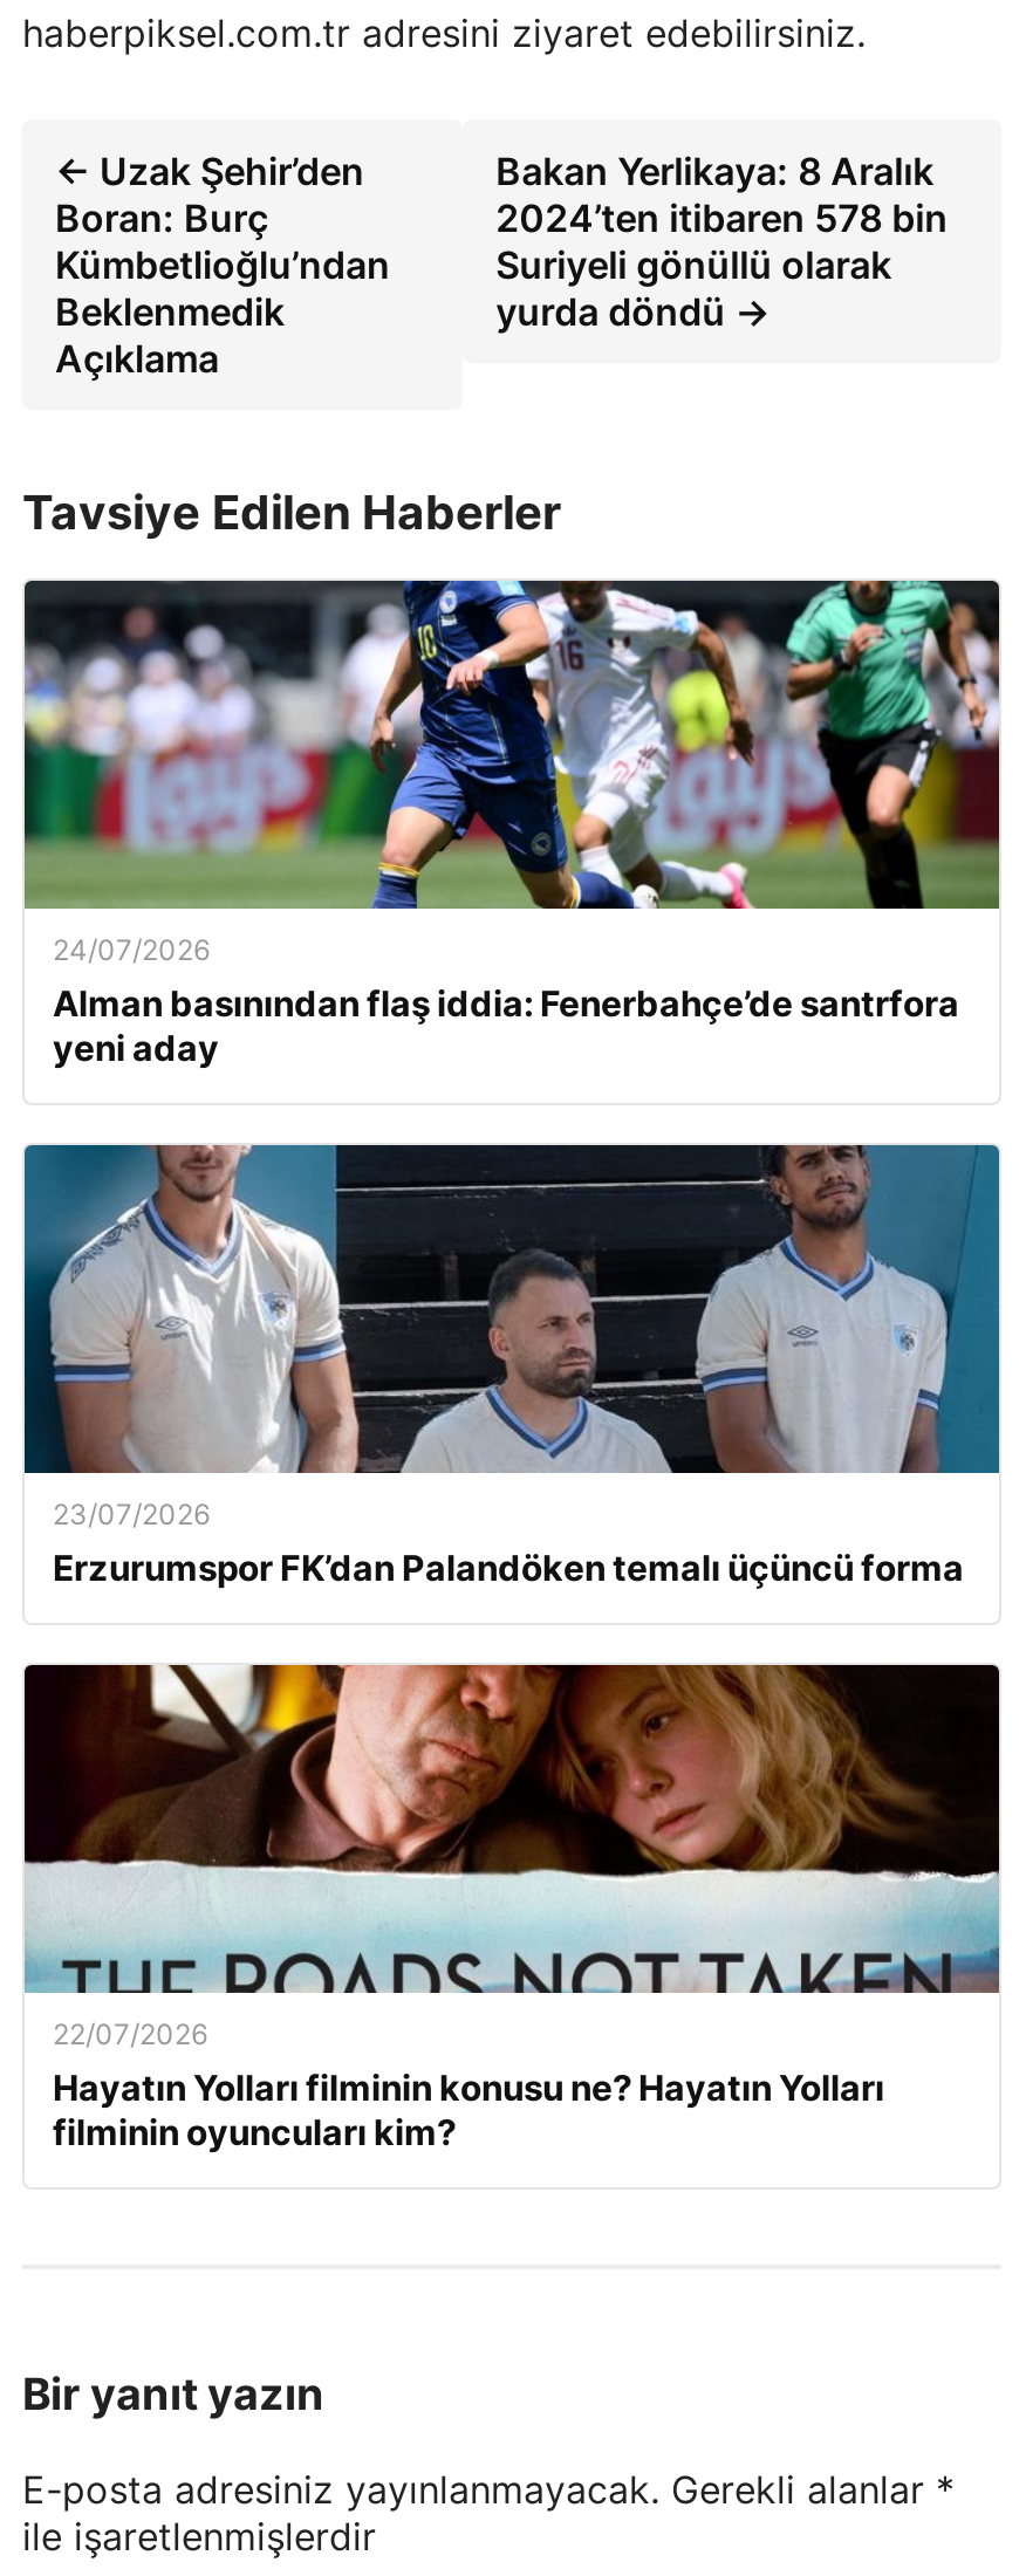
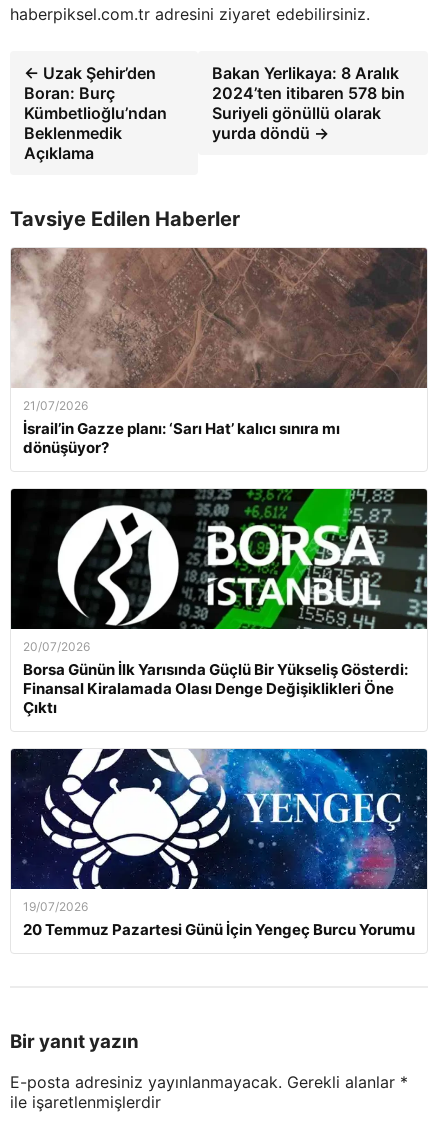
- [image]
- 24/07/2026
- Alman basınından flaş iddia: Fenerbahçe’de santrfora
- yeni aday
+ [image]
+ 21/07/2026
+ İsrail’in Gazze planı: ‘Sarı Hat’ kalıcı sınıra mı
+ dönüşüyor?

- [image]
- 23/07/2026
- Erzurumspor FK’dan Palandöken temalı üçüncü forma
+ [image]
+ 20/07/2026
+ Borsa Günün İlk Yarısında Güçlü Bir Yükseliş Gösterdi:
+ Finansal Kiralamada Olası Denge Değişiklikleri Öne
+ Çıktı

- [image]
- 22/07/2026
- Hayatın Yolları filminin konusu ne? Hayatın Yolları
- filminin oyuncuları kim?
+ [image]
+ 19/07/2026
+ 20 Temmuz Pazartesi Günü İçin Yengeç Burcu Yorumu
